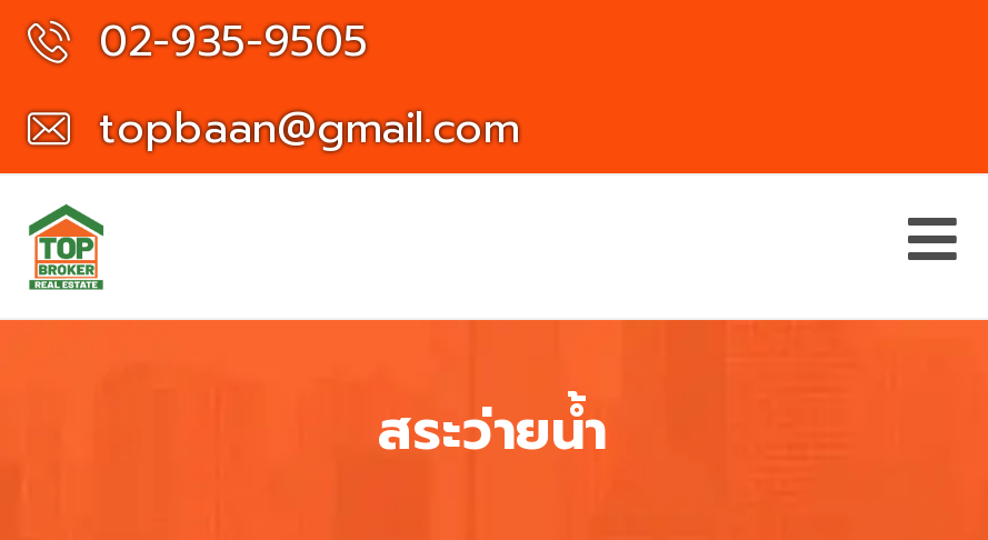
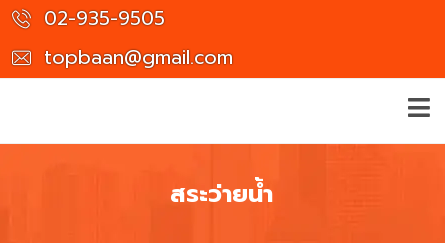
- [image]
